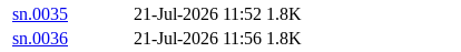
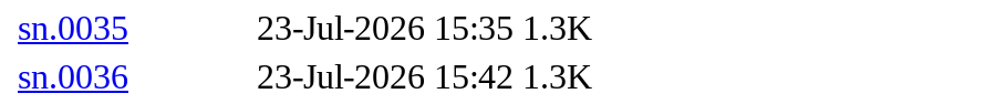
- 21-Jul-2026 11:52 1.8K
+ 23-Jul-2026 15:35 1.3K

- 21-Jul-2026 11:56 1.8K
+ 23-Jul-2026 15:42 1.3K
